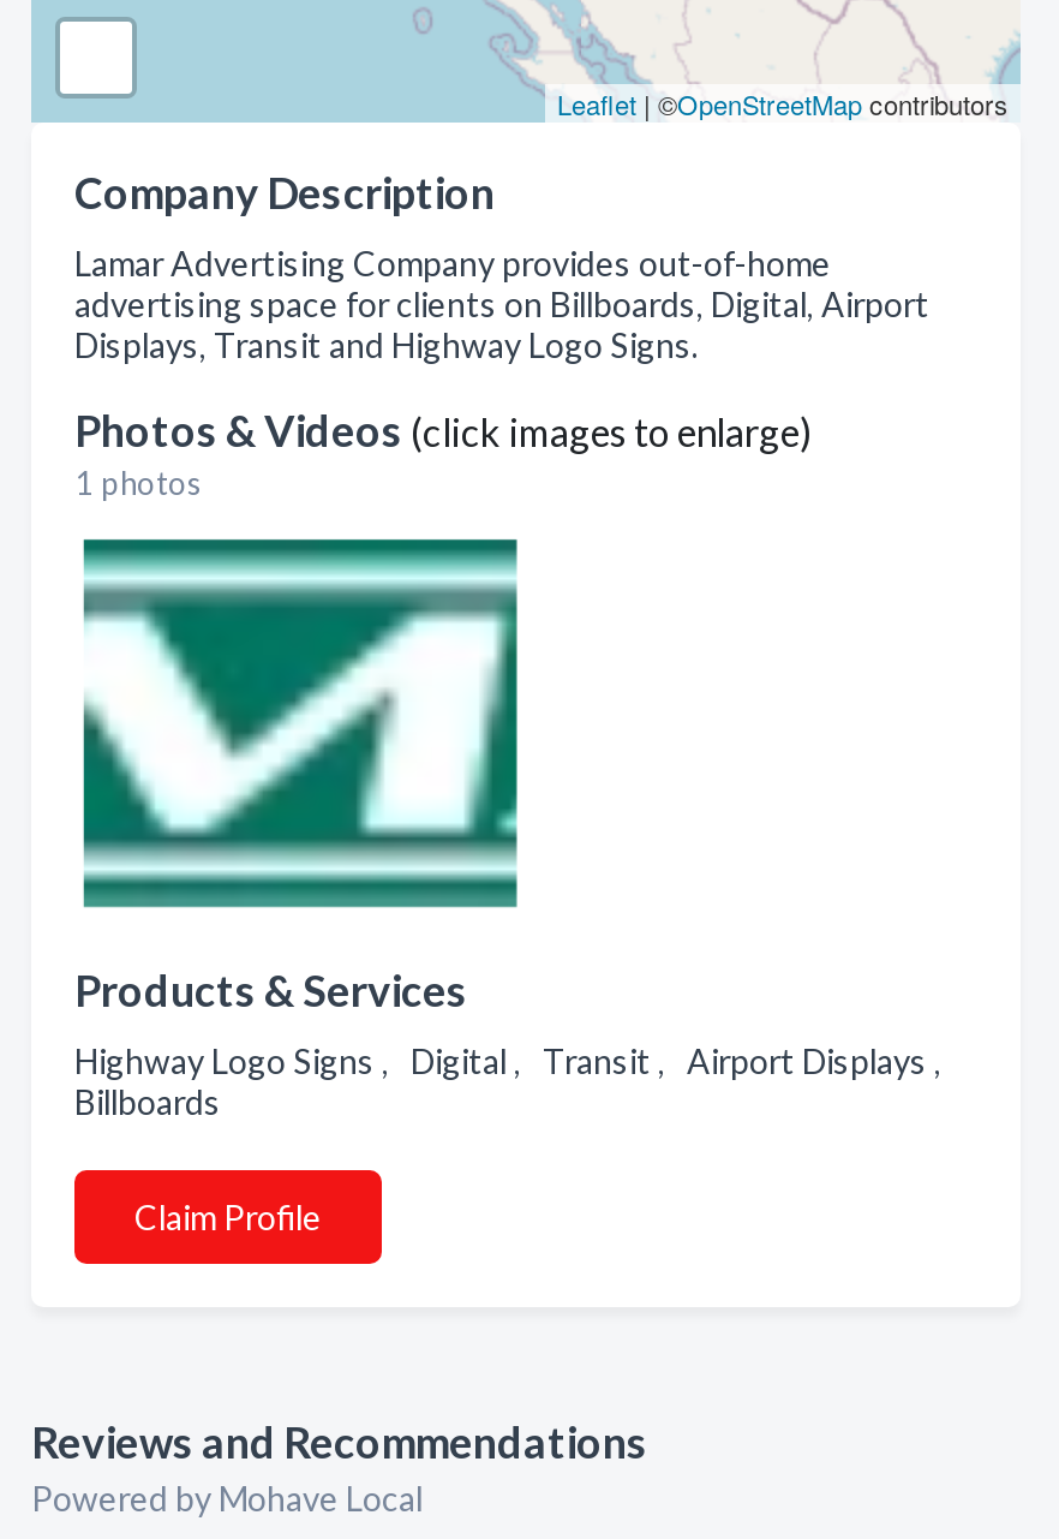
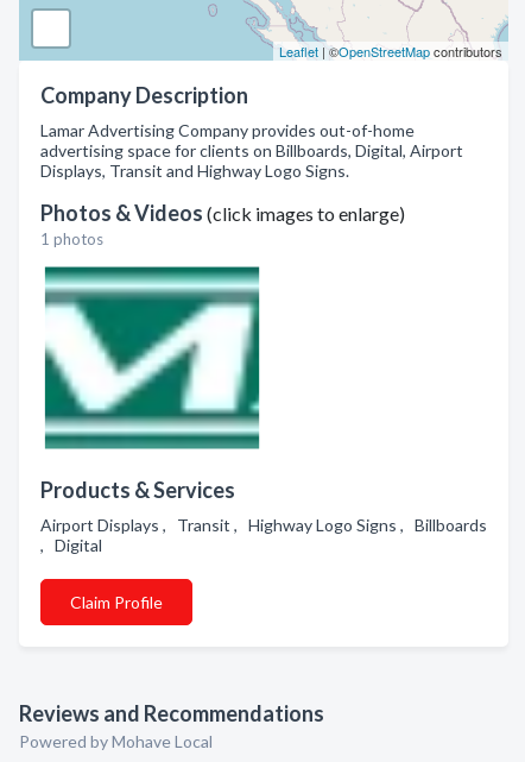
- Highway Logo Signs , Digital , Transit , Airport Displays ,
- Billboards
+ Airport Displays , Transit , Highway Logo Signs , Billboards
+ , Digital
